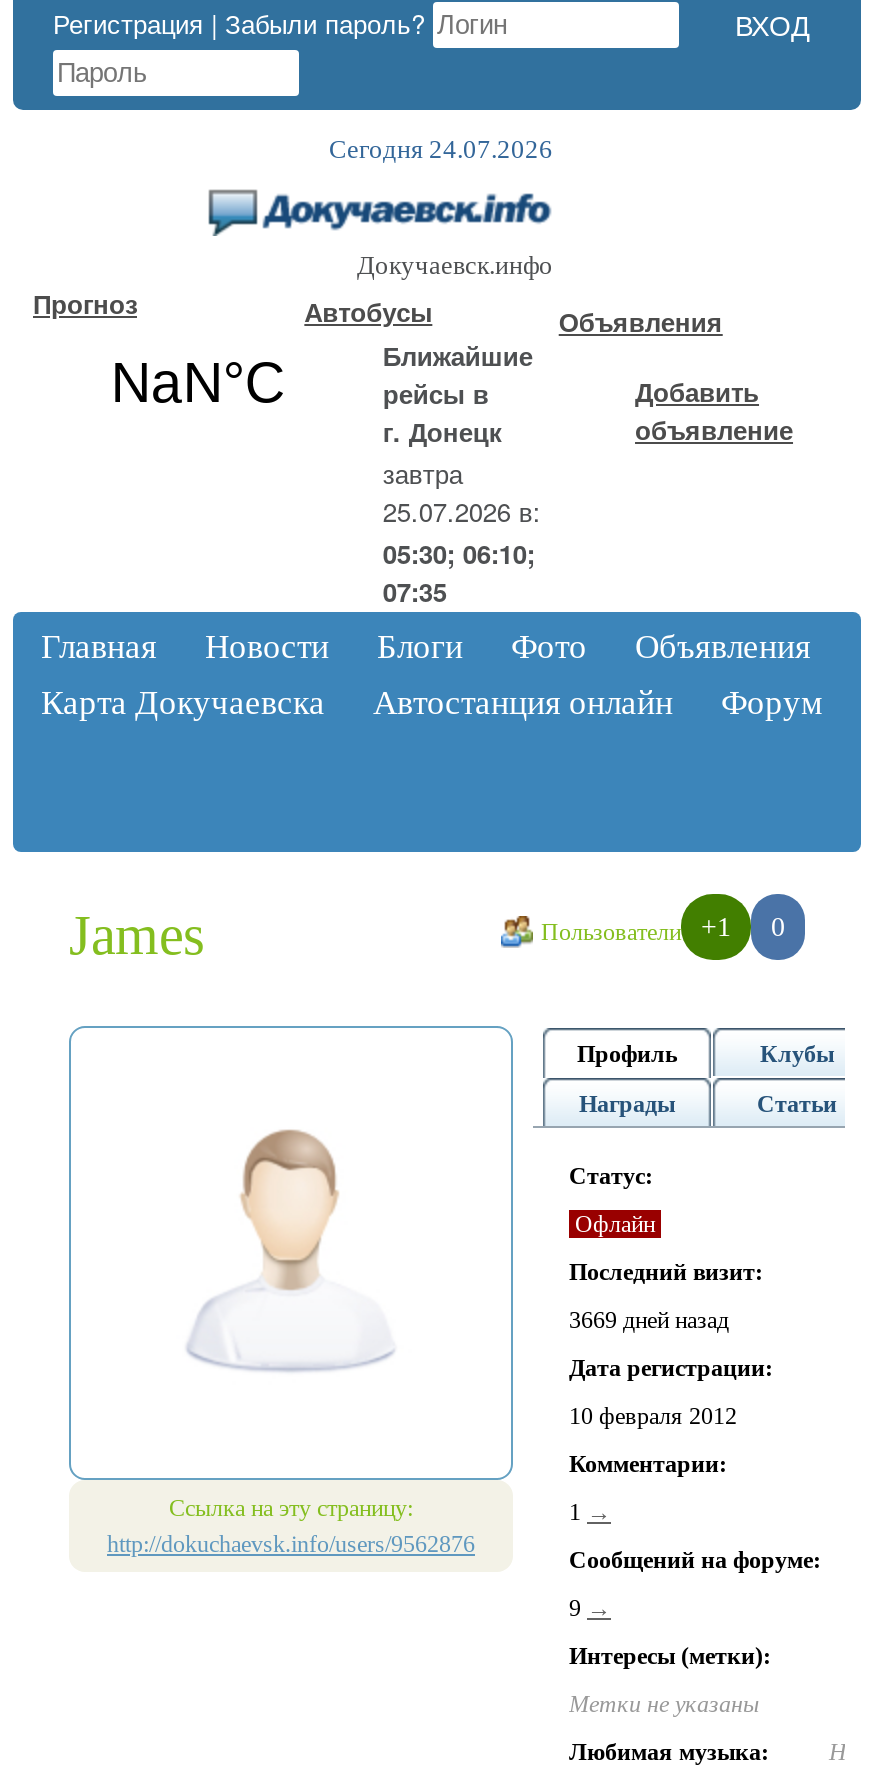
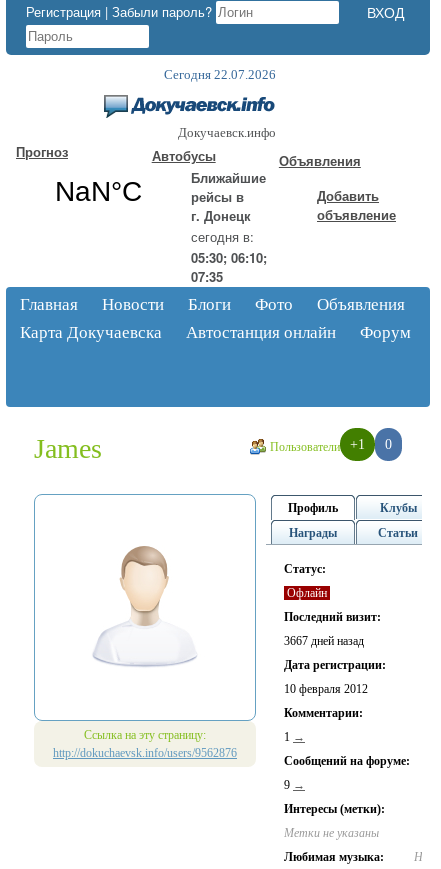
- Сегодня 24.07.2026
+ Сегодня 22.07.2026

- завтра
- 25.07.2026 в:
+ сегодня в:

- 3669 дней назад
+ 3667 дней назад
